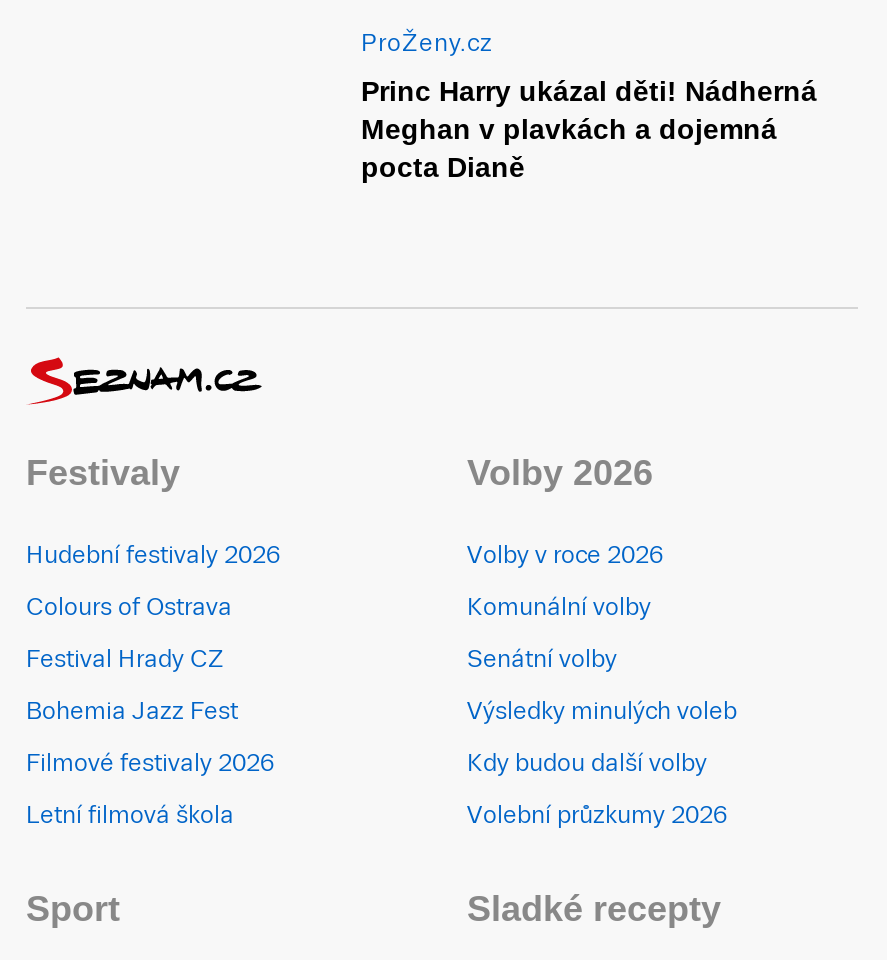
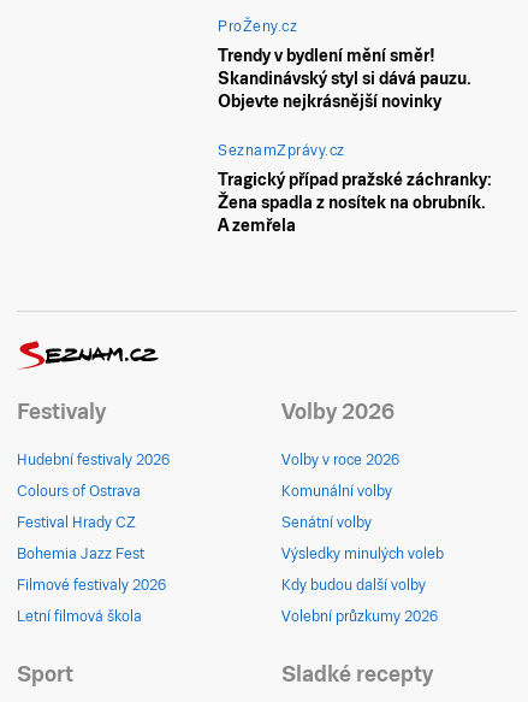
- Princ Harry ukázal děti! Nádherná
- Meghan v plavkách a dojemná
- pocta Dianě
+ Trendy v bydlení mění směr!
+ Skandinávský styl si dává pauzu.
+ Objevte nejkrásnější novinky
+ SeznamZprávy.cz
+ Tragický případ pražské záchranky:
+ Žena spadla z nosítek na obrubník.
+ A zemřela
